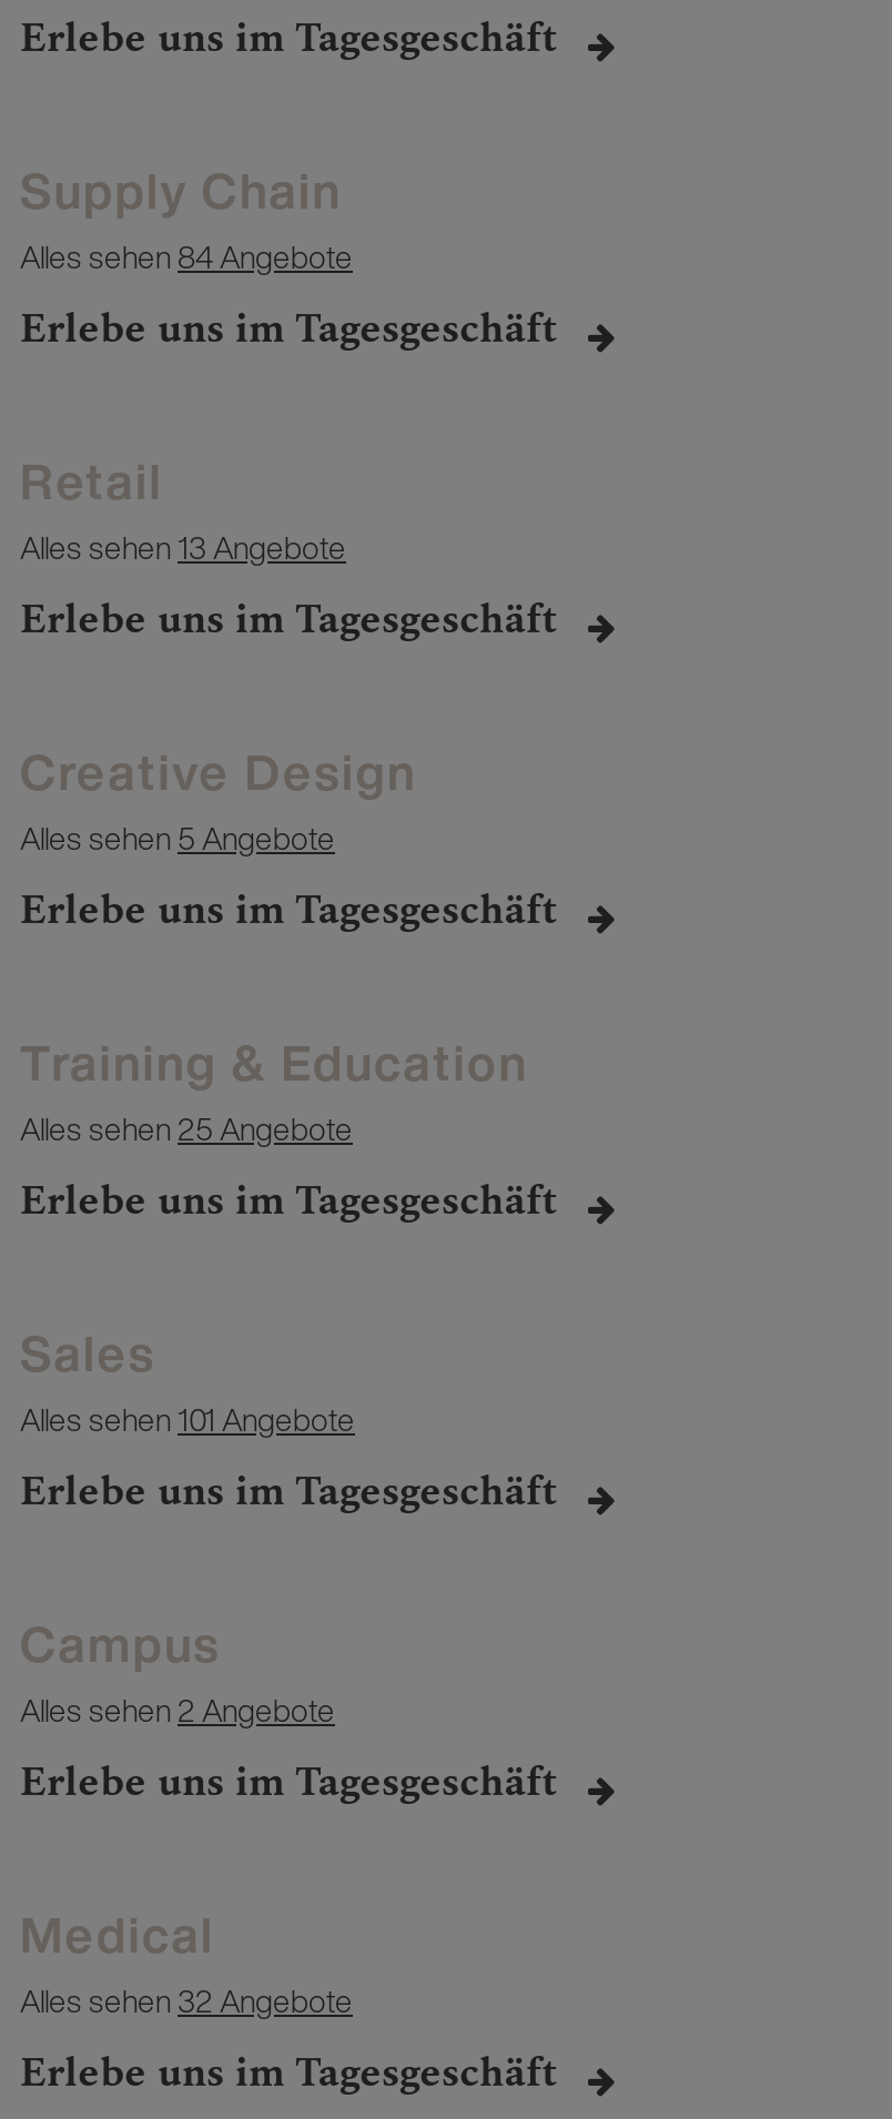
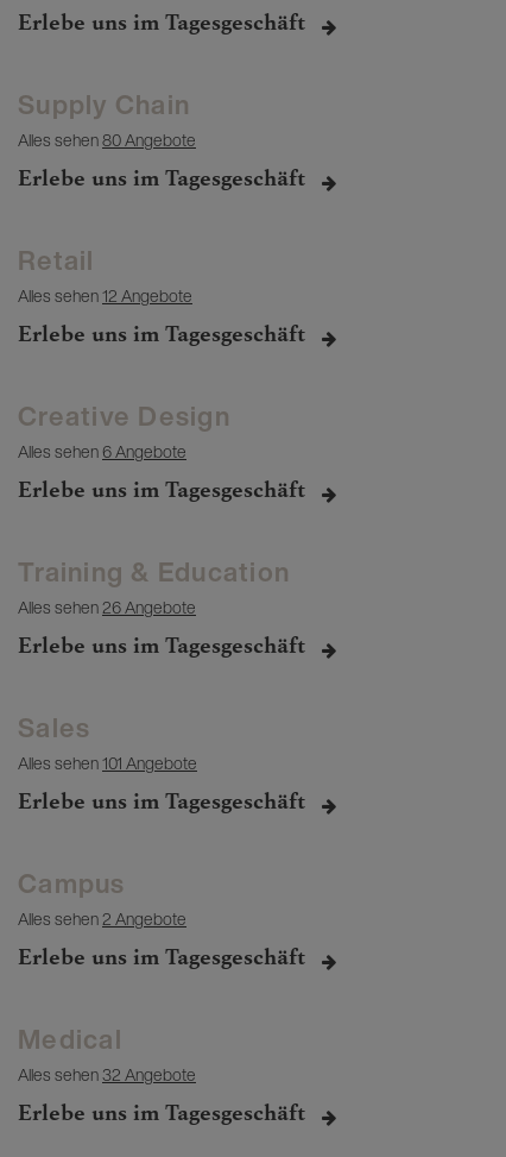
- Alles sehen 84 Angebote
+ Alles sehen 80 Angebote

- Alles sehen 13 Angebote
+ Alles sehen 12 Angebote

- Alles sehen 5 Angebote
+ Alles sehen 6 Angebote

- Alles sehen 25 Angebote
+ Alles sehen 26 Angebote
